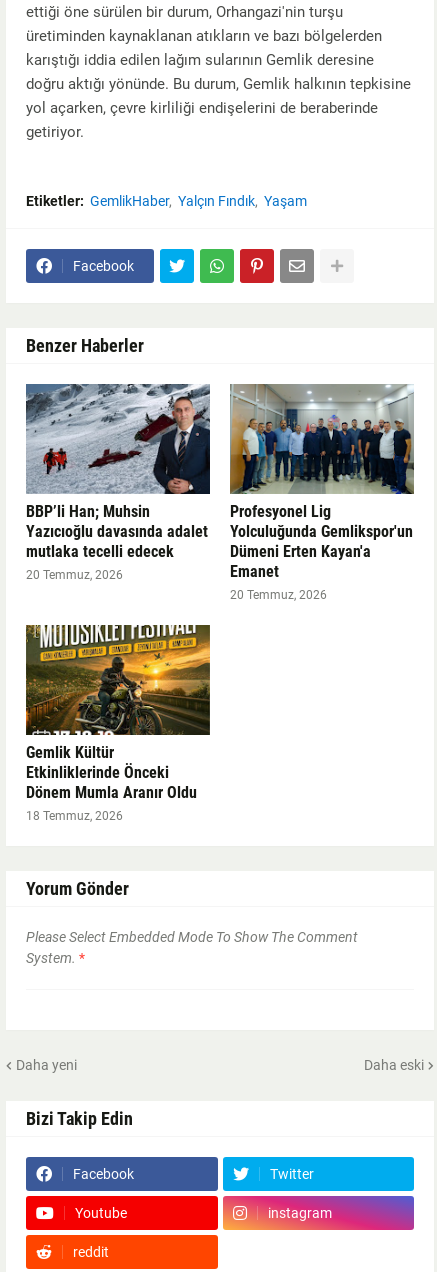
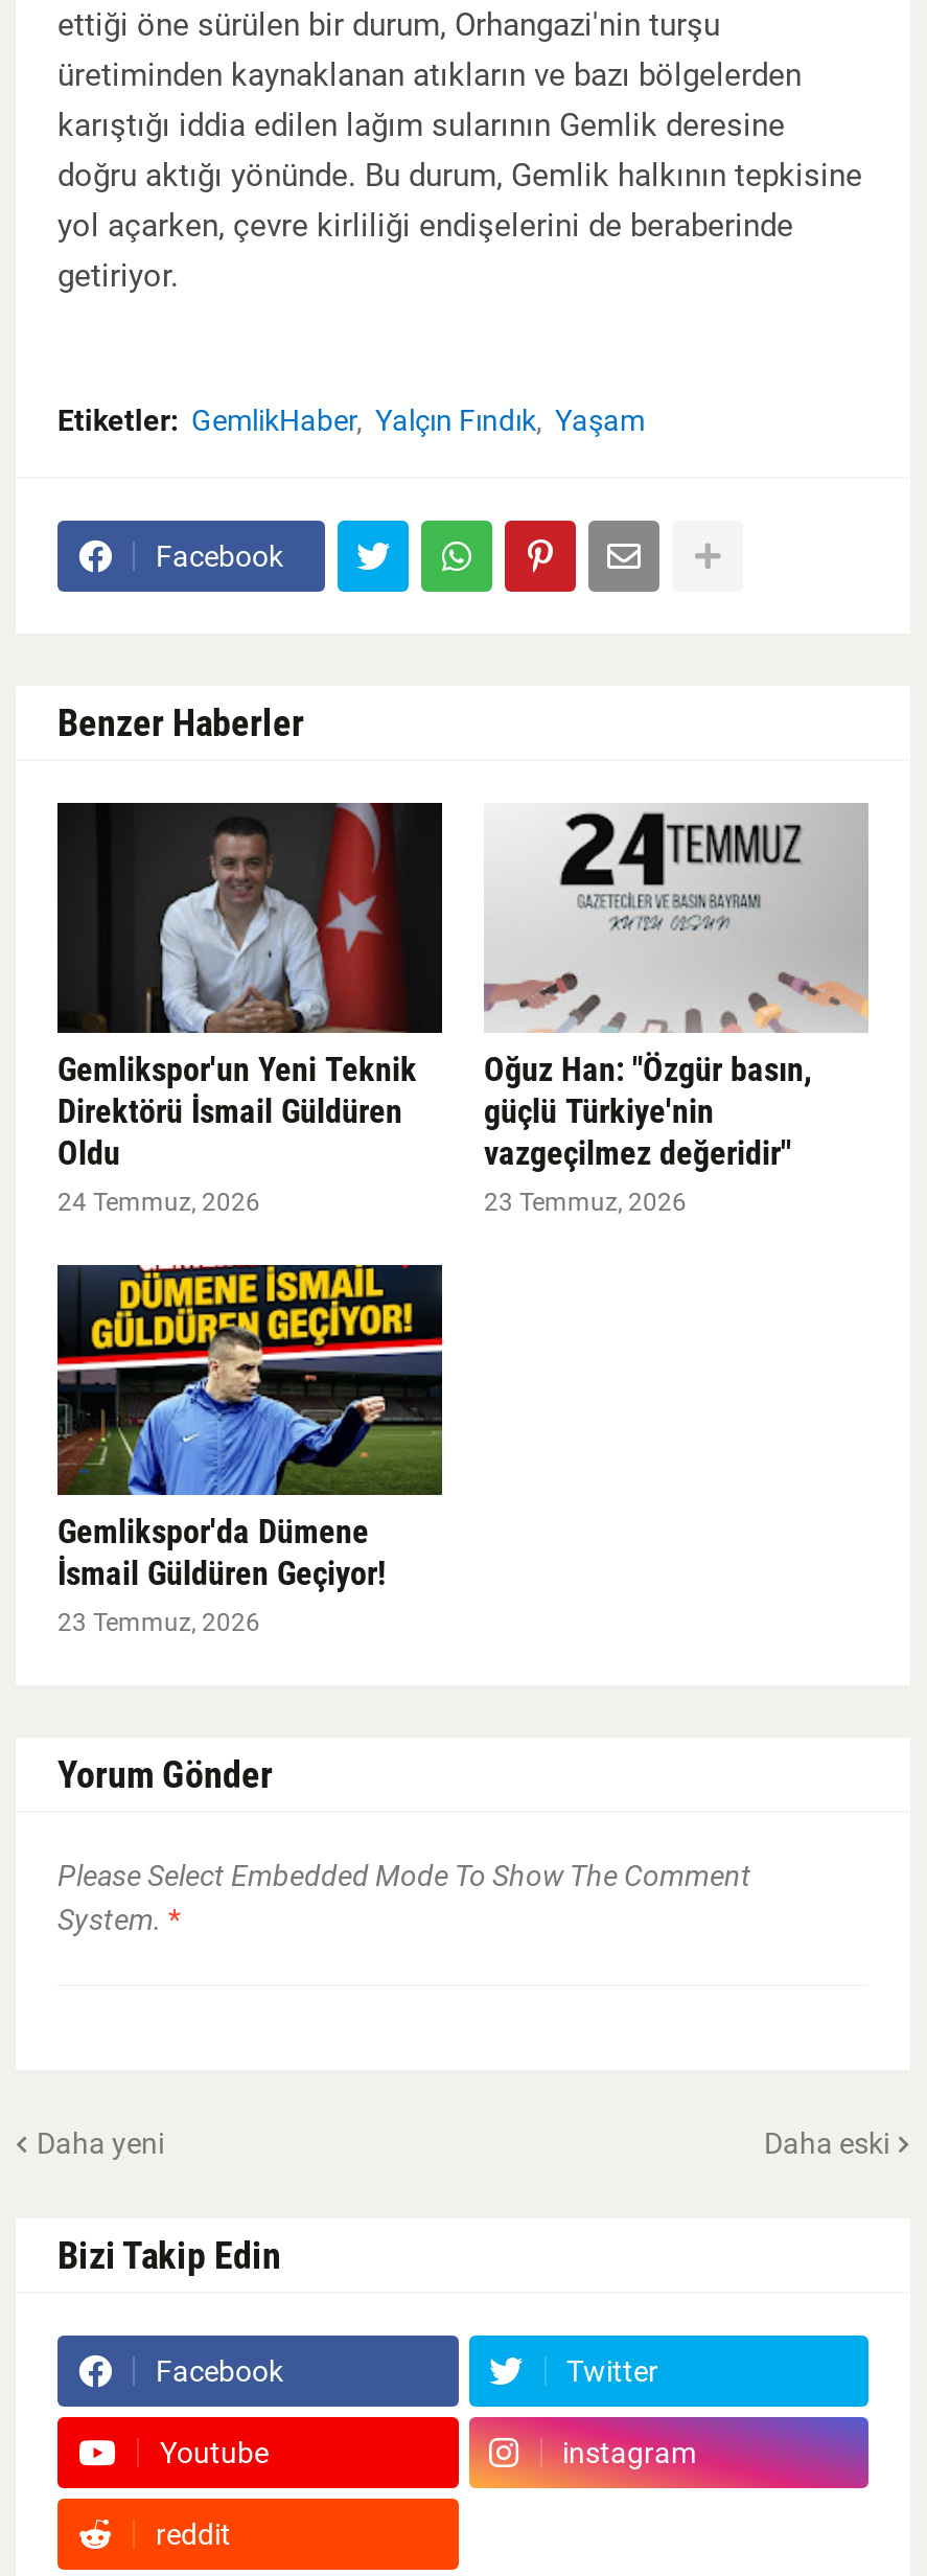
- [image]
- BBP’li Han; Muhsin
- Yazıcıoğlu davasında adalet
- mutlaka tecelli edecek
- 20 Temmuz, 2026
+ [image]
+ Gemlikspor'un Yeni Teknik
+ Direktörü İsmail Güldüren
+ Oldu
+ 24 Temmuz, 2026

- [image]
- Profesyonel Lig
- Yolculuğunda Gemlikspor'un
- Dümeni Erten Kayan'a
- Emanet
- 20 Temmuz, 2026
+ [image]
+ Oğuz Han: "Özgür basın,
+ güçlü Türkiye'nin
+ vazgeçilmez değeridir"
+ 23 Temmuz, 2026

- [image]
- Gemlik Kültür
- Etkinliklerinde Önceki
- Dönem Mumla Aranır Oldu
- 18 Temmuz, 2026
+ [image]
+ Gemlikspor'da Dümene
+ İsmail Güldüren Geçiyor!
+ 23 Temmuz, 2026
